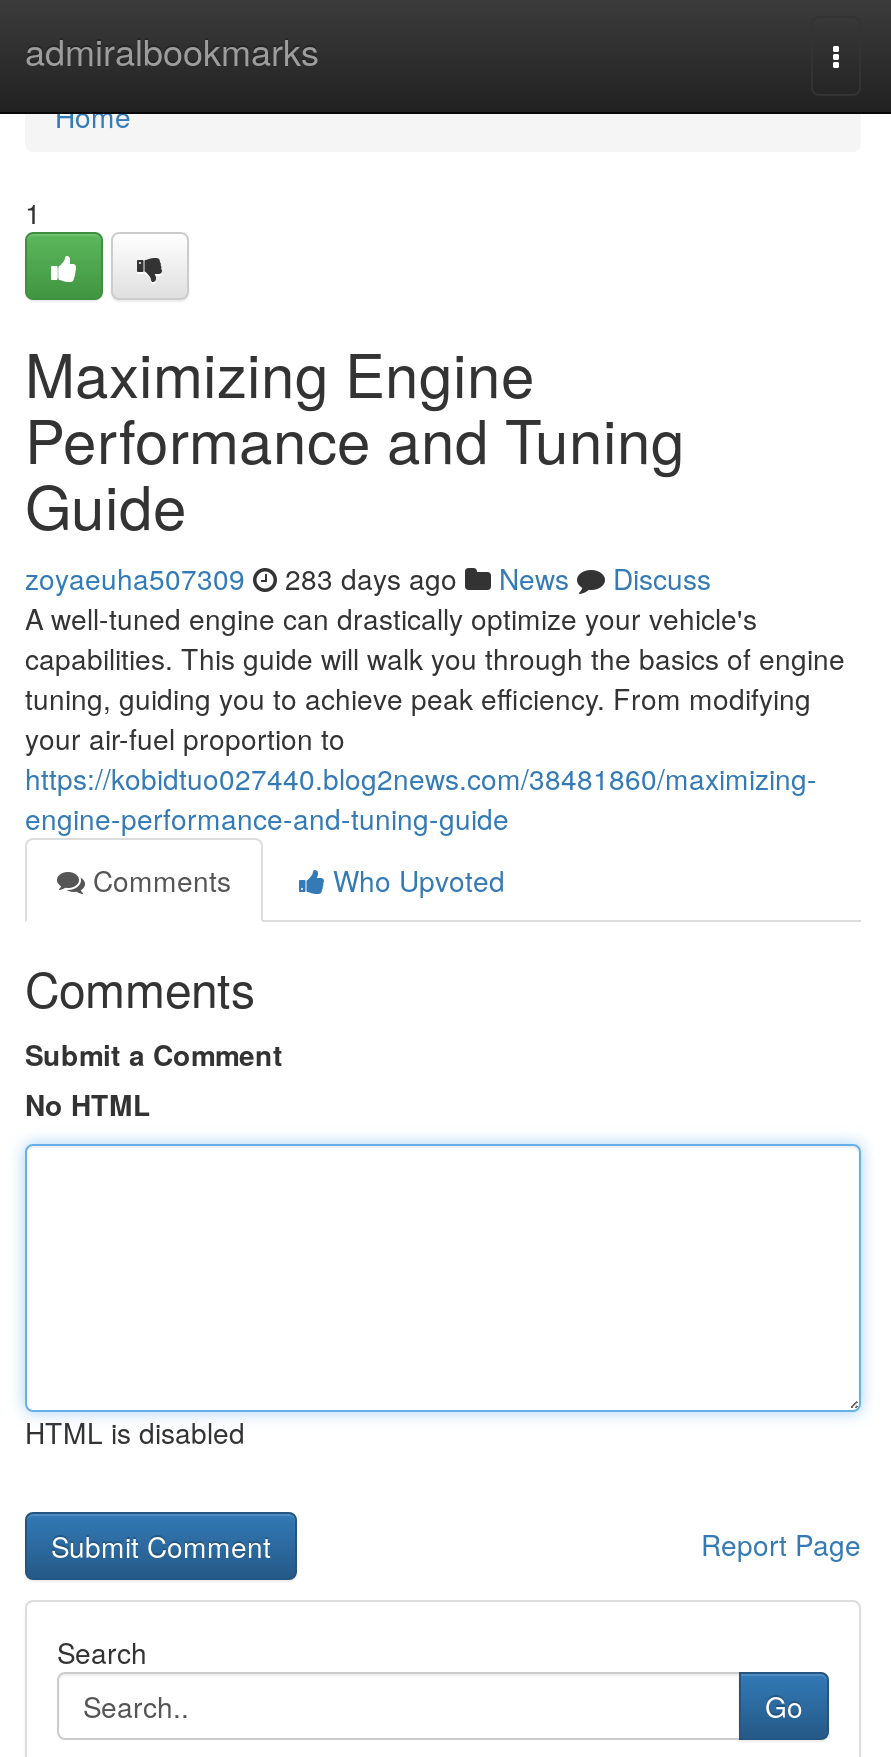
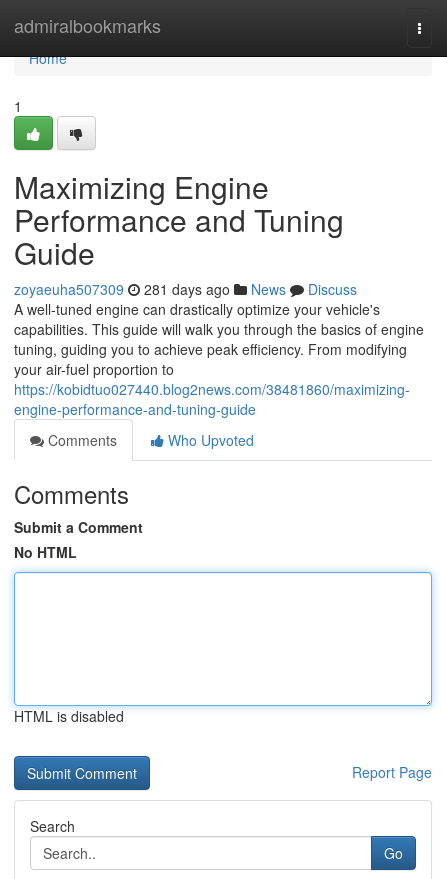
- zoyaeuha507309 283 days ago News Discuss
+ zoyaeuha507309 281 days ago News Discuss
